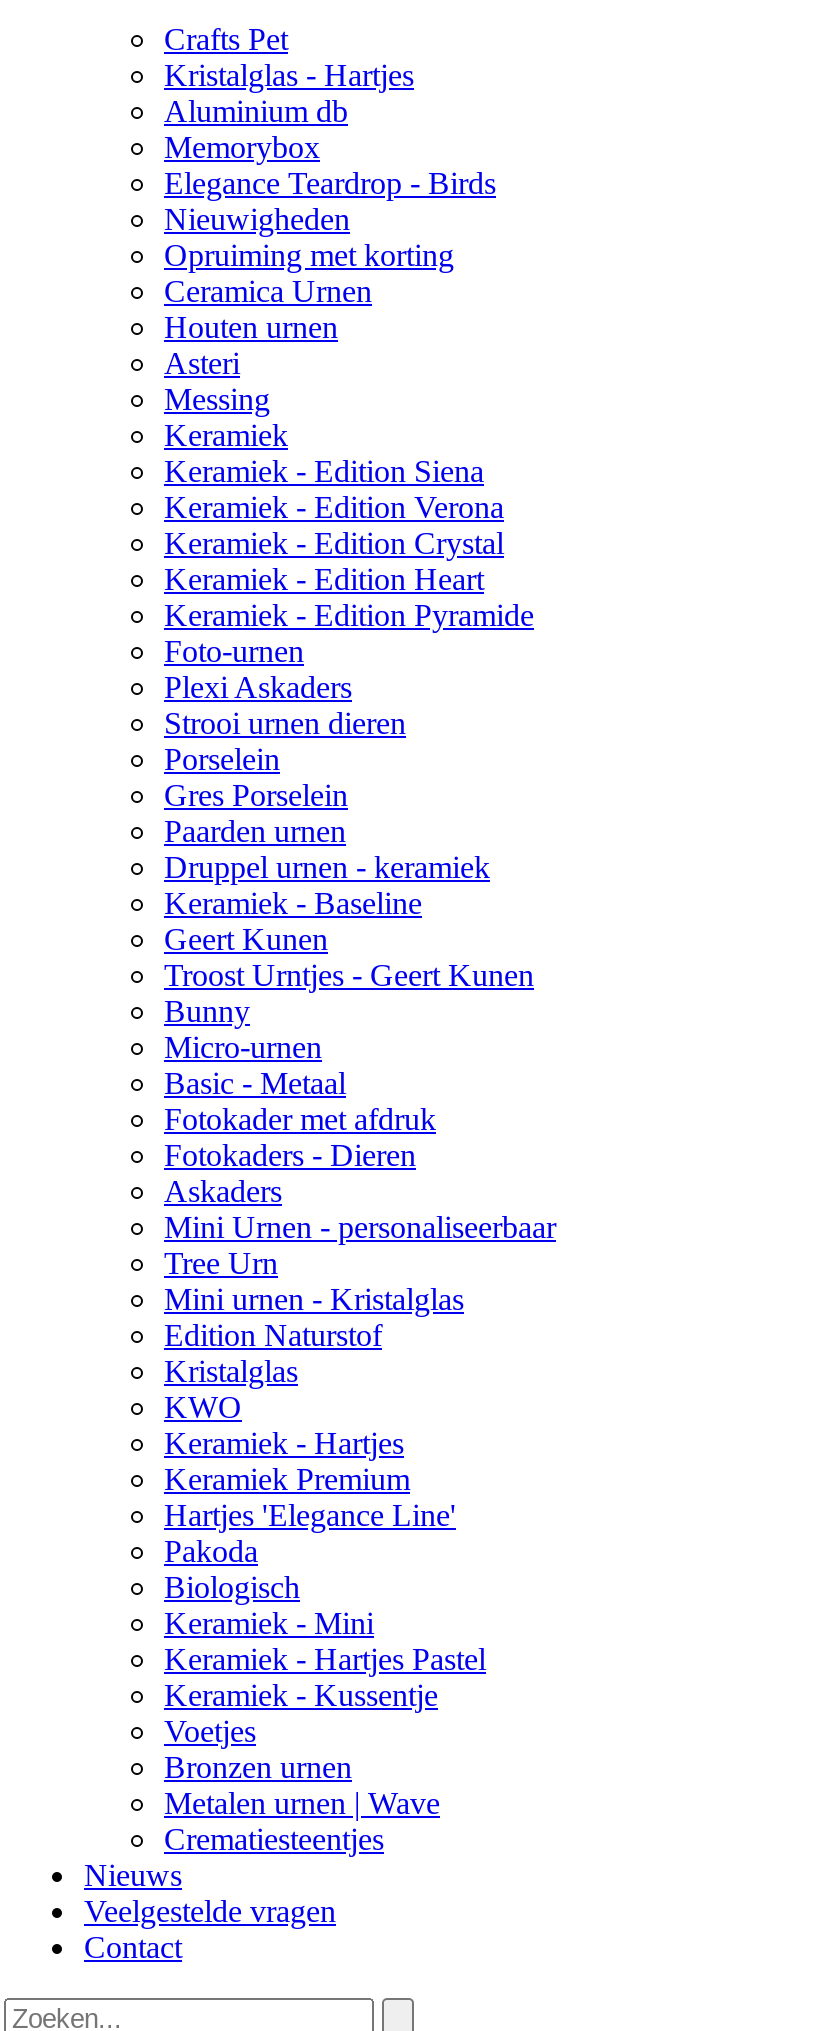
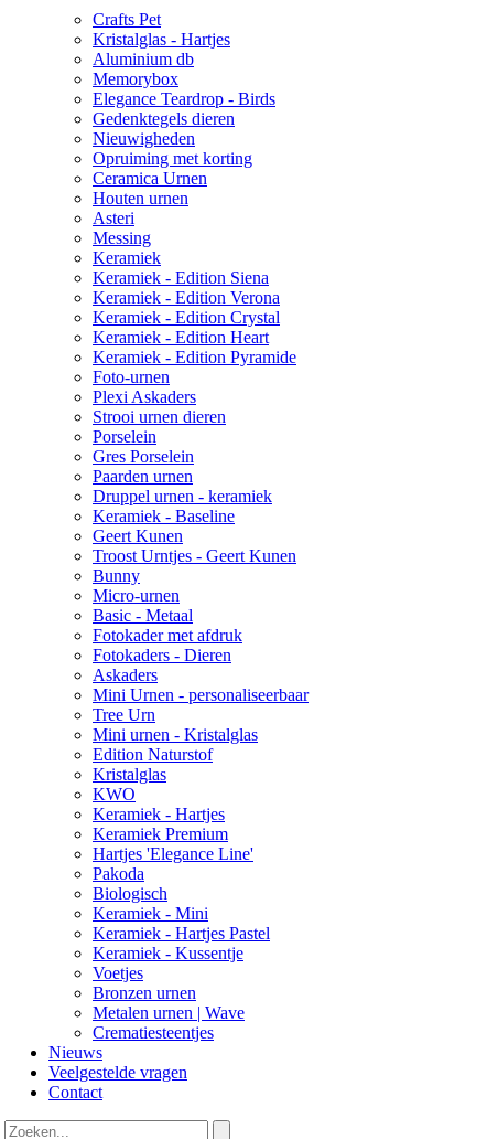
+ Gedenktegels dieren
